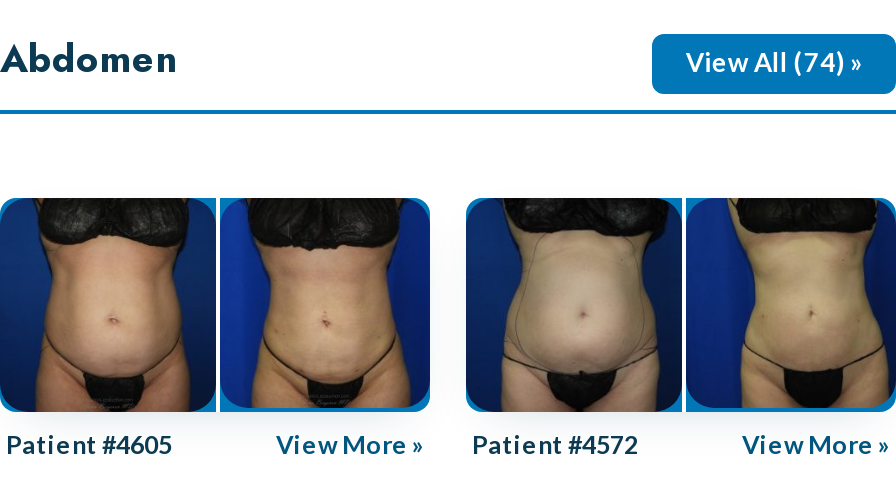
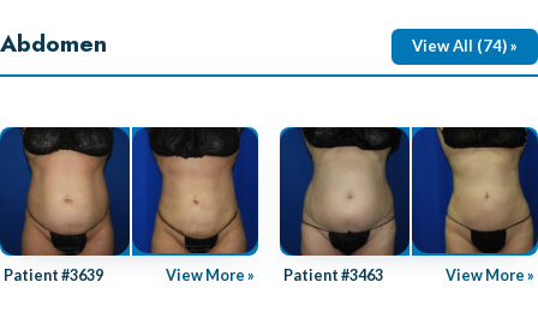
- Patient #4605
+ Patient #3639

- View More » Patient #4572
+ View More » Patient #3463
